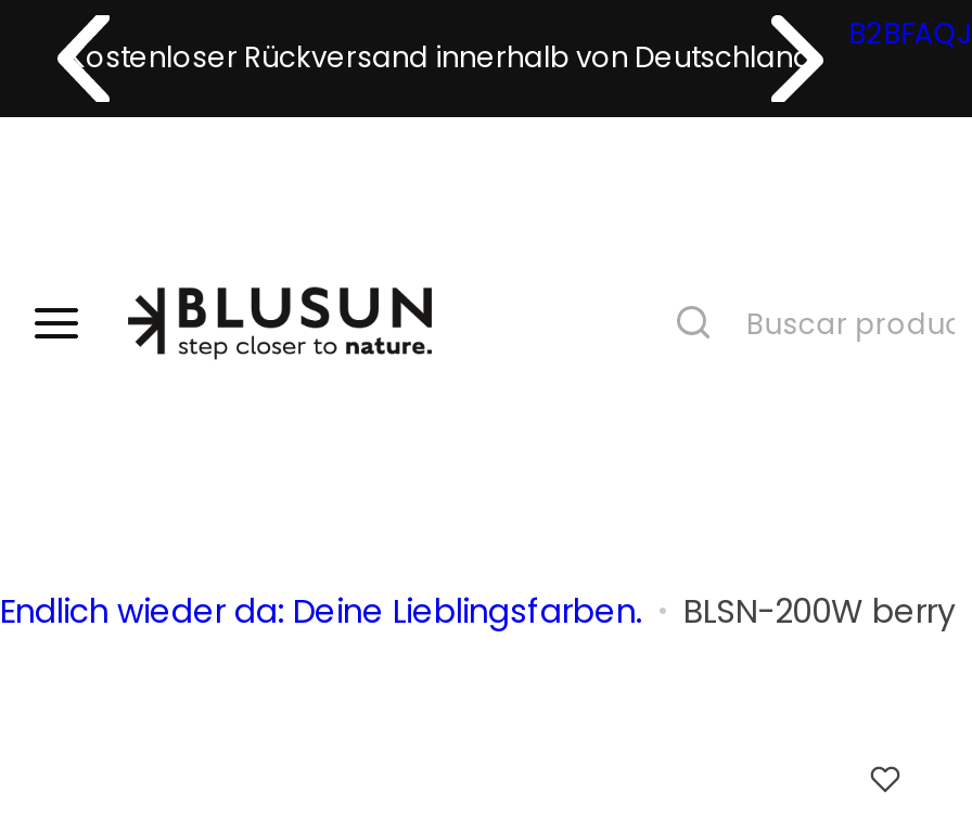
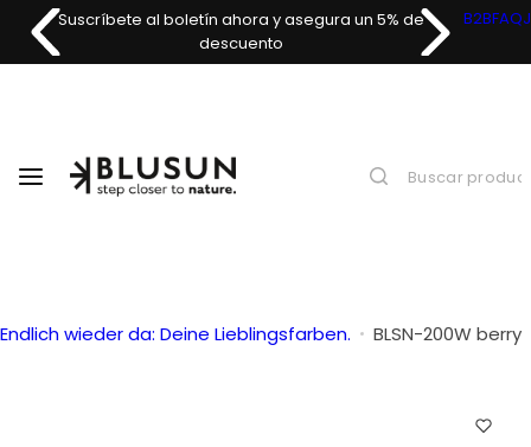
- Kostenloser Rückversand innerhalb von Deutschland
+ Suscríbete al boletín ahora y asegura un 5% de
+ descuento
